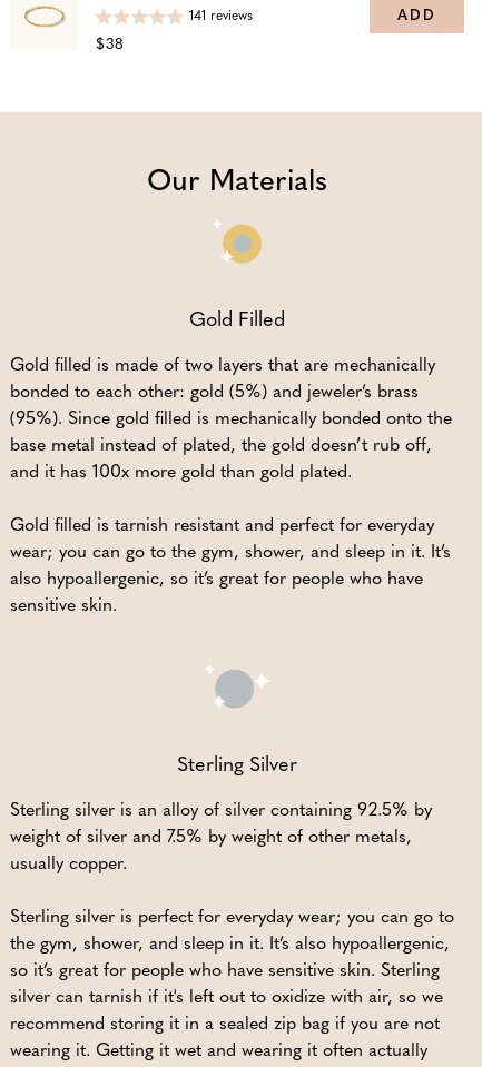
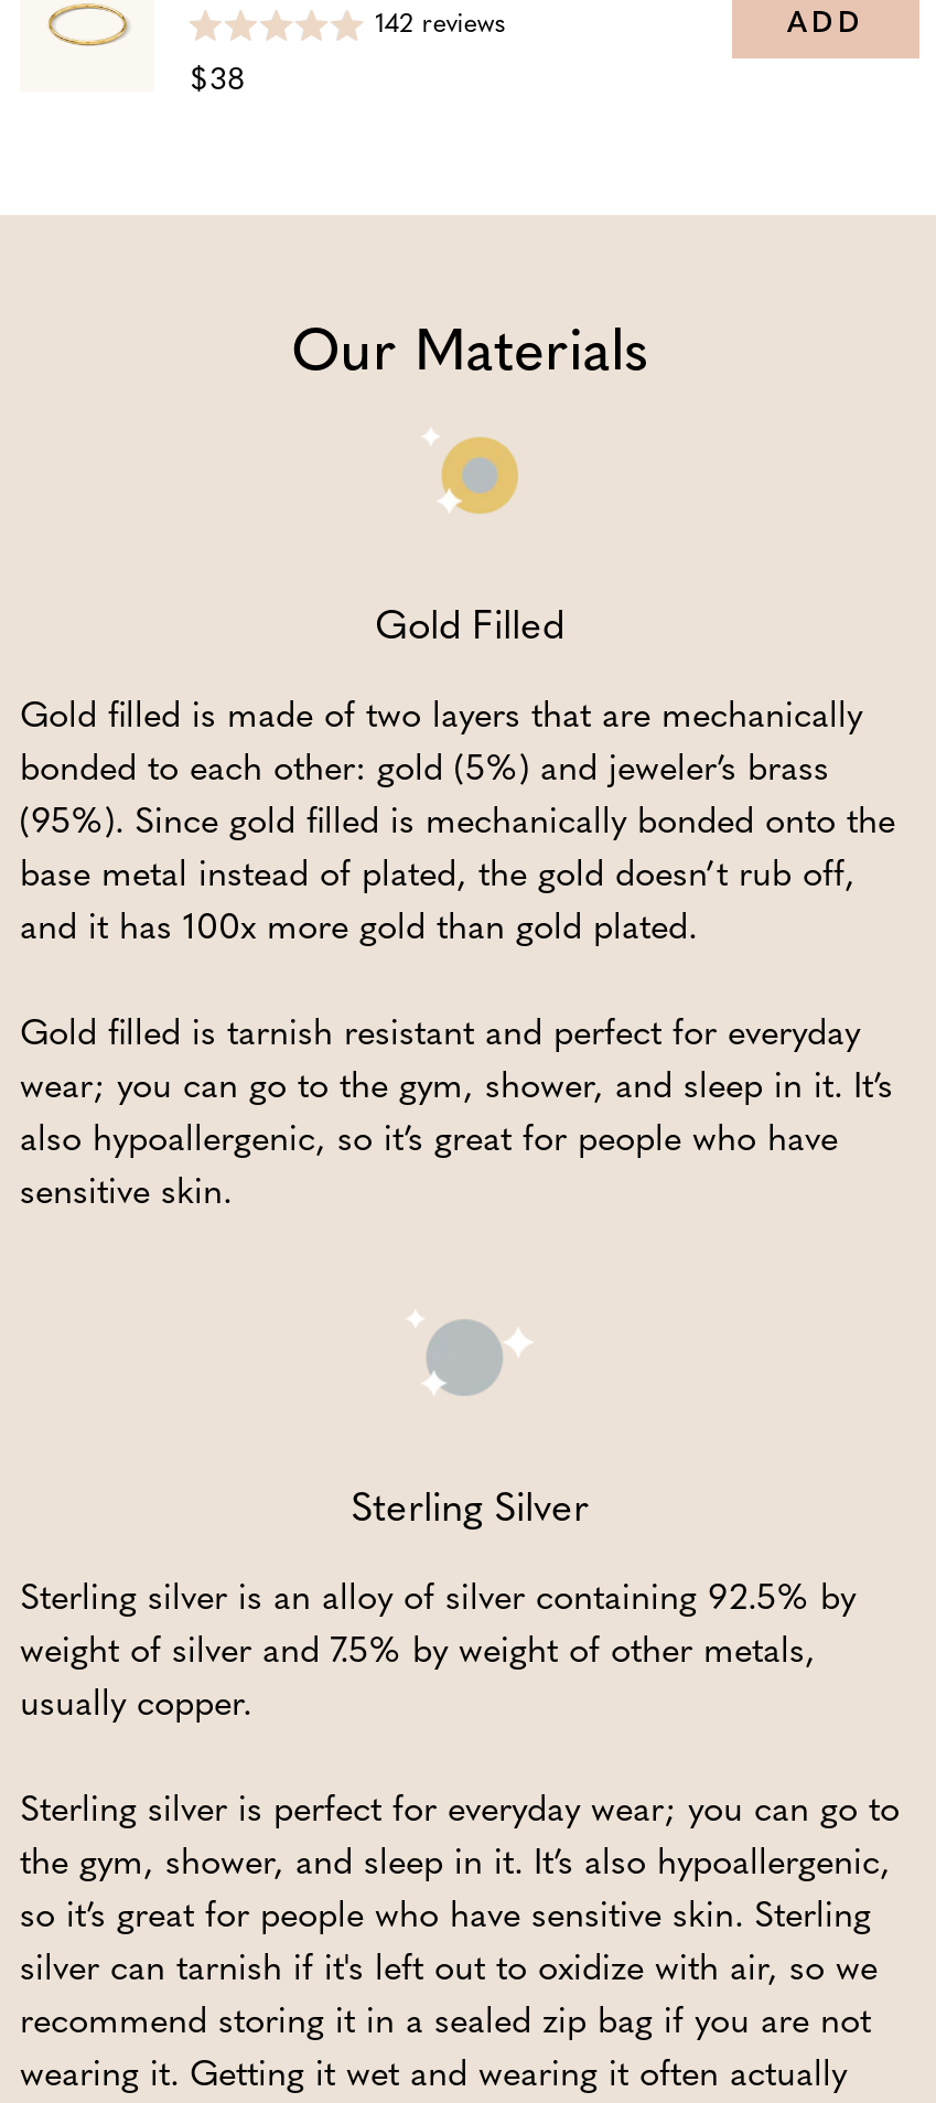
- 141 reviews
+ 142 reviews
